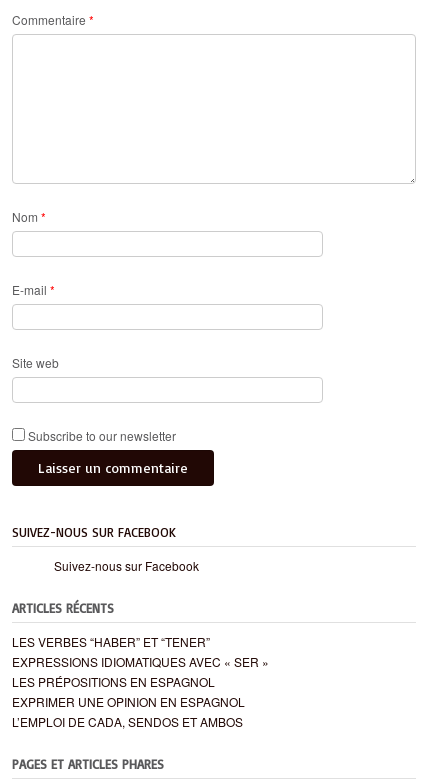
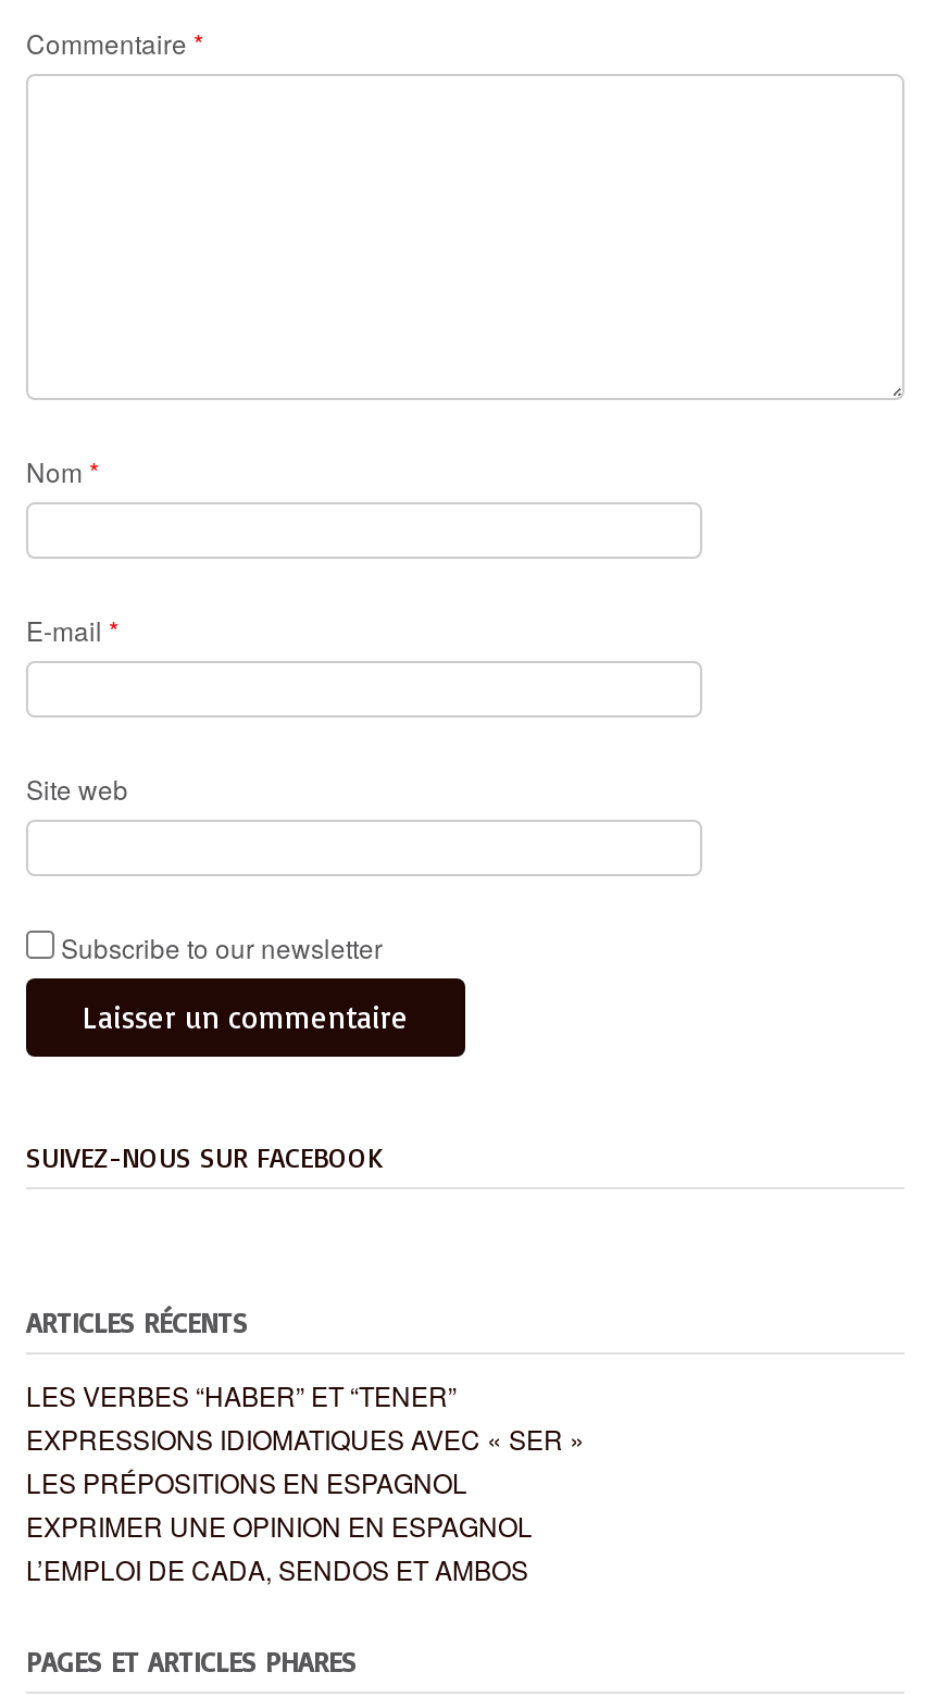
- Suivez-nous sur Facebook
